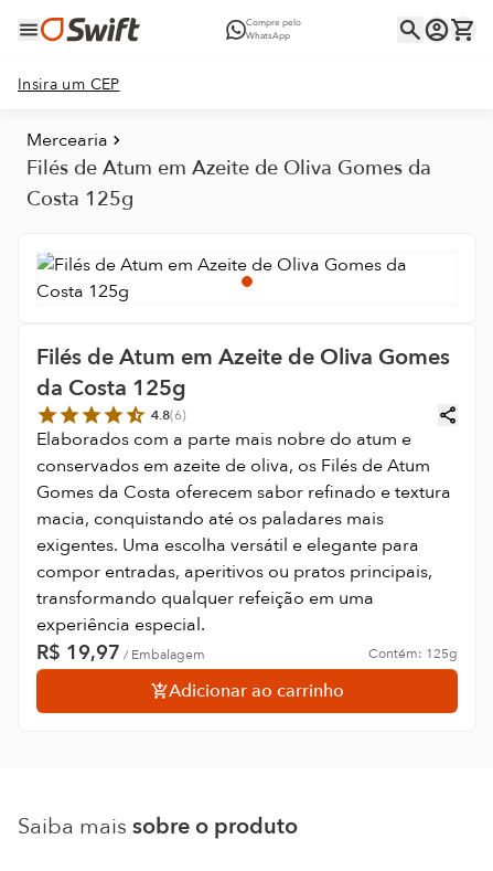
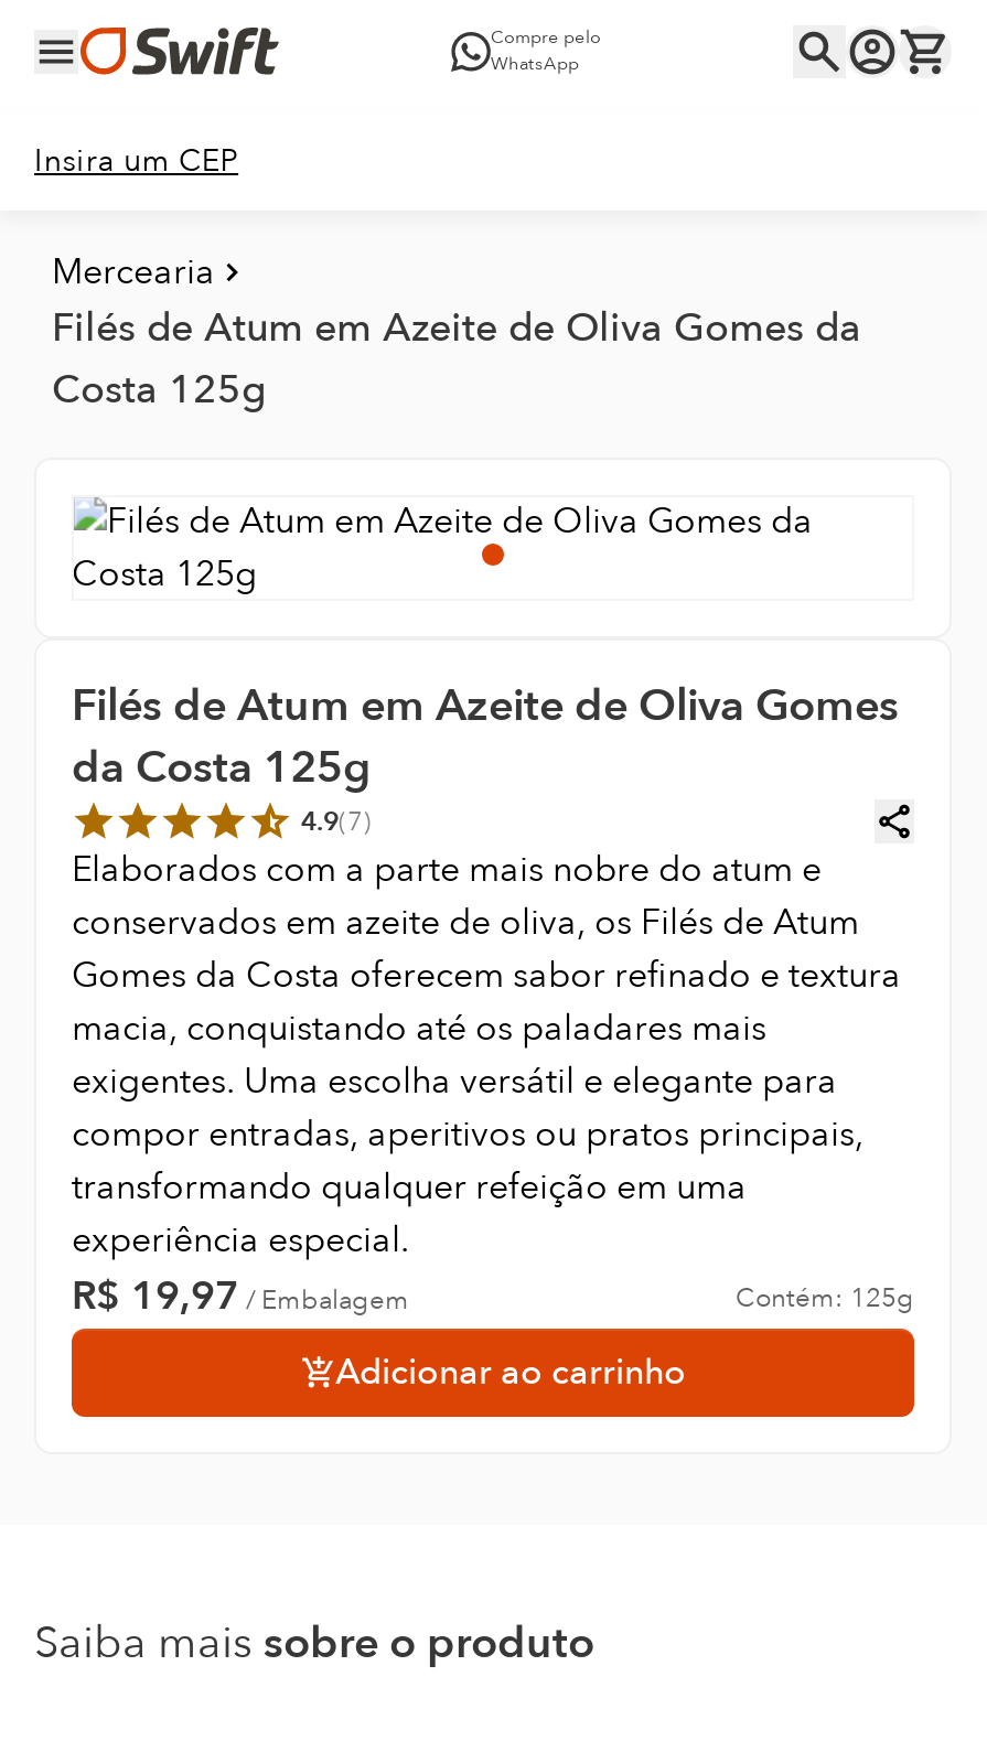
- 4.8(6)
+ 4.9(7)
